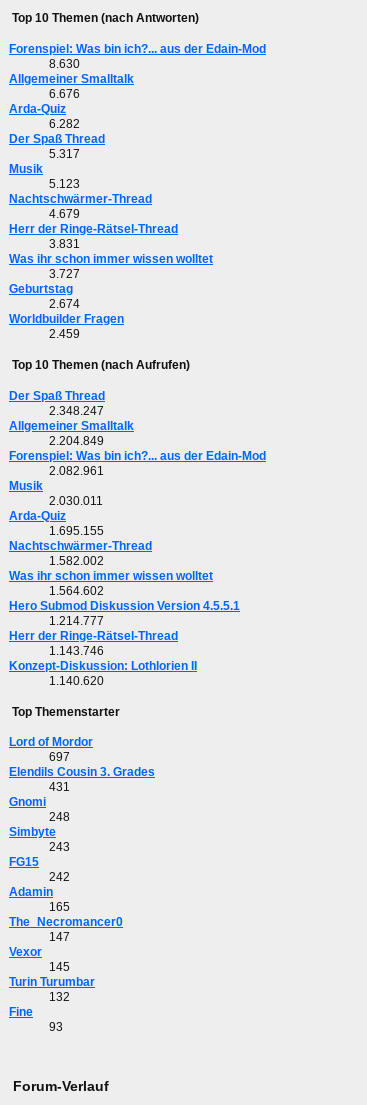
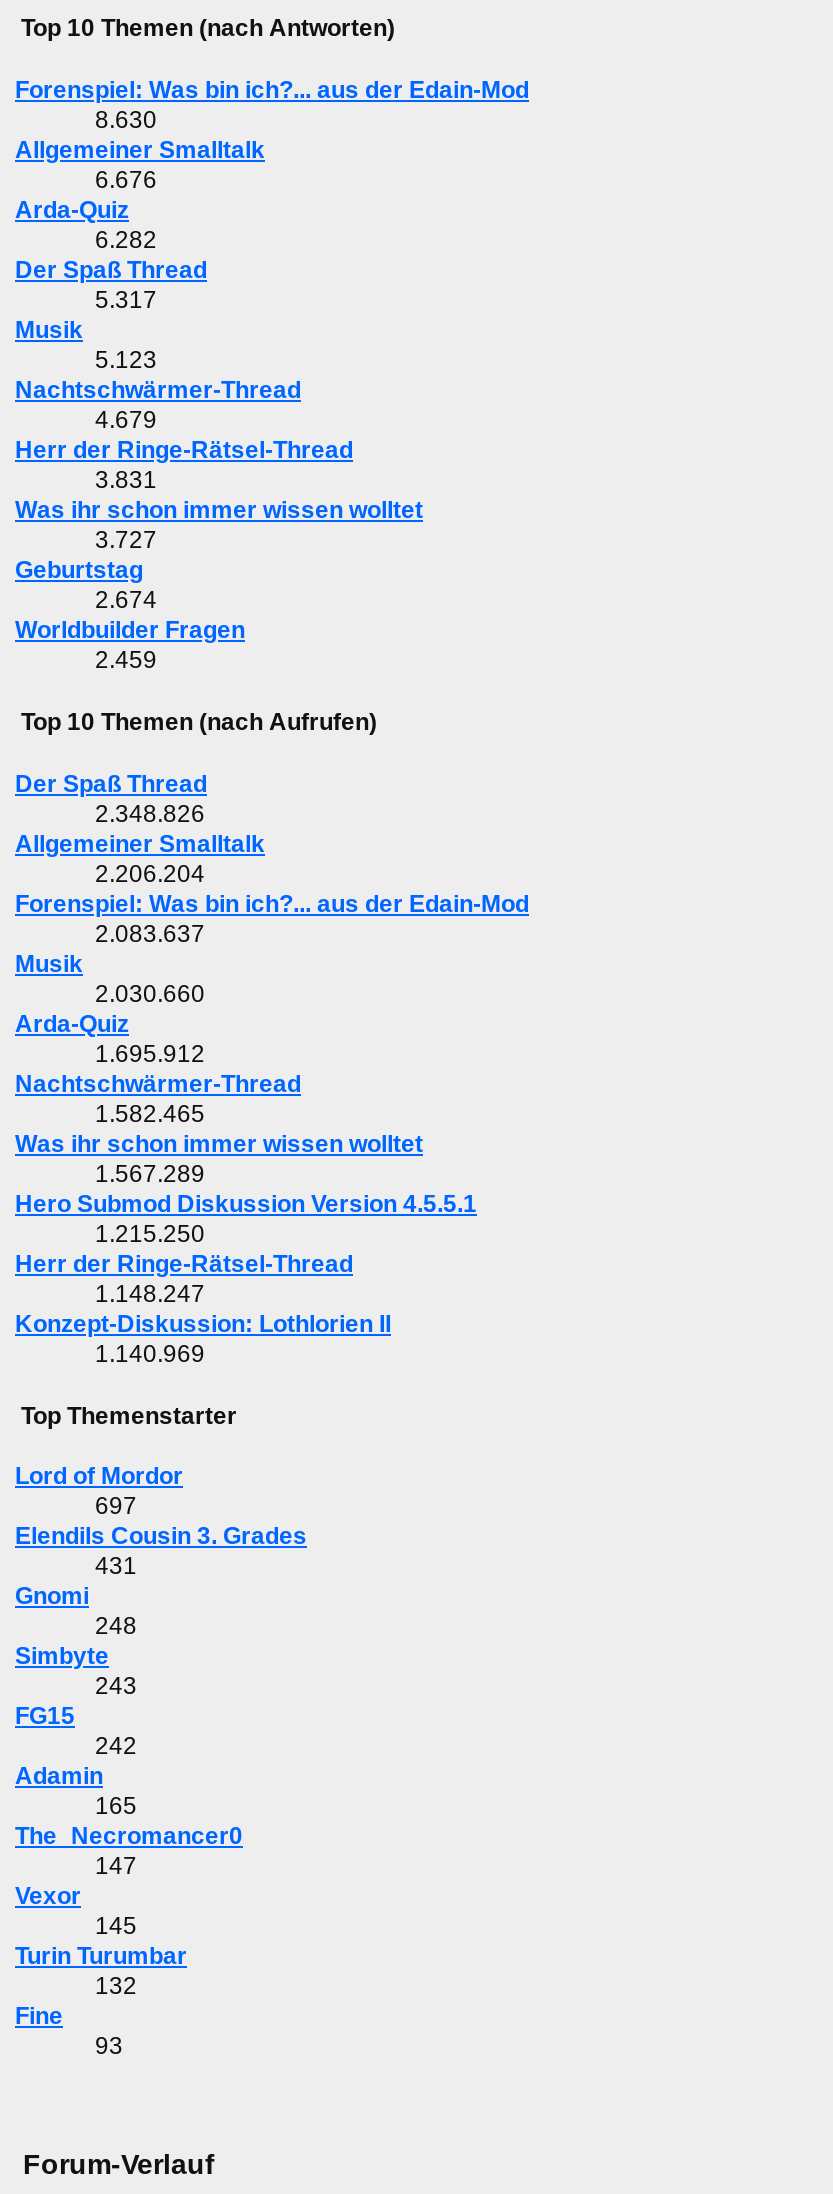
- 2.348.247
+ 2.348.826

- 2.204.849
+ 2.206.204

- 2.082.961
+ 2.083.637

- 2.030.011
+ 2.030.660

- 1.695.155
+ 1.695.912

- 1.582.002
+ 1.582.465

- 1.564.602
+ 1.567.289

- 1.214.777
+ 1.215.250

- 1.143.746
+ 1.148.247

- 1.140.620
+ 1.140.969
